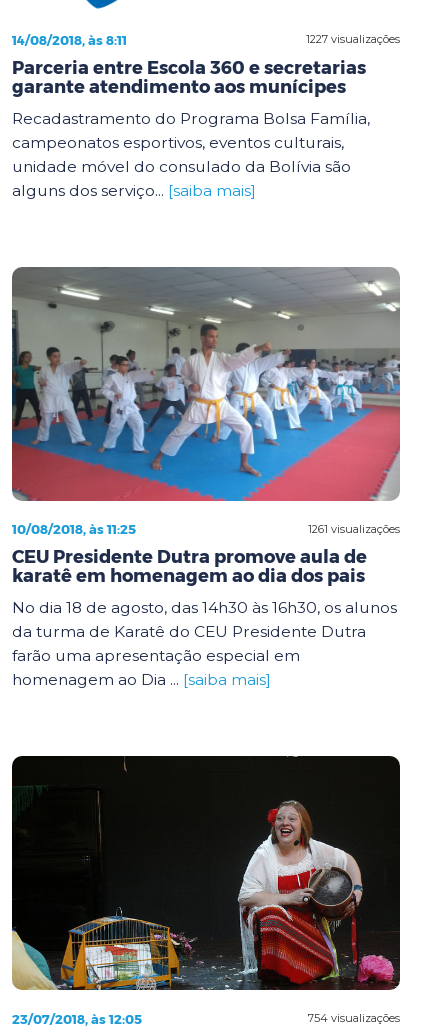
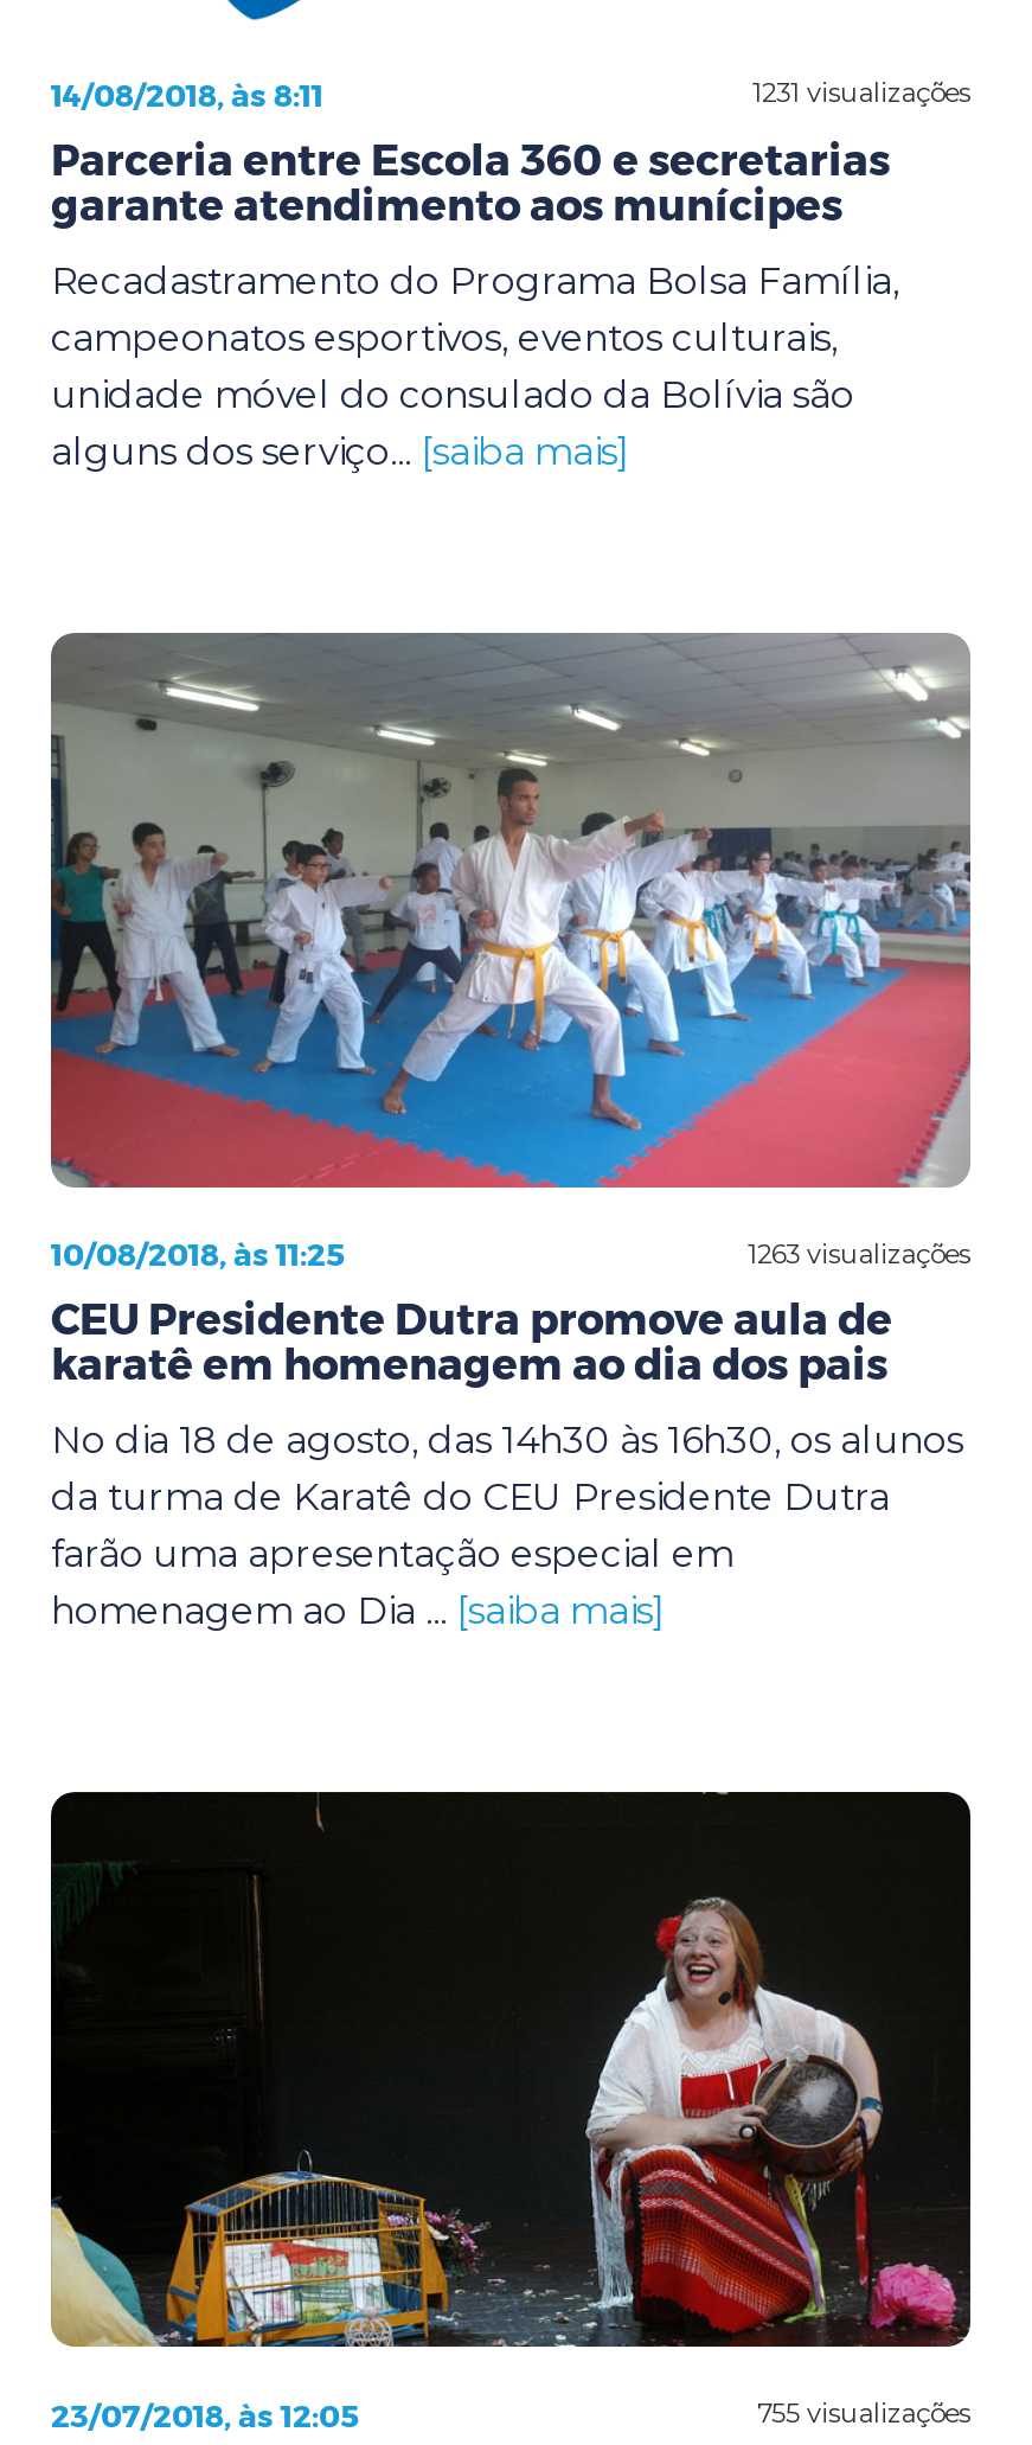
- 1227 visualizações
+ 1231 visualizações

- 1261 visualizações
+ 1263 visualizações

- 754 visualizações
+ 755 visualizações
